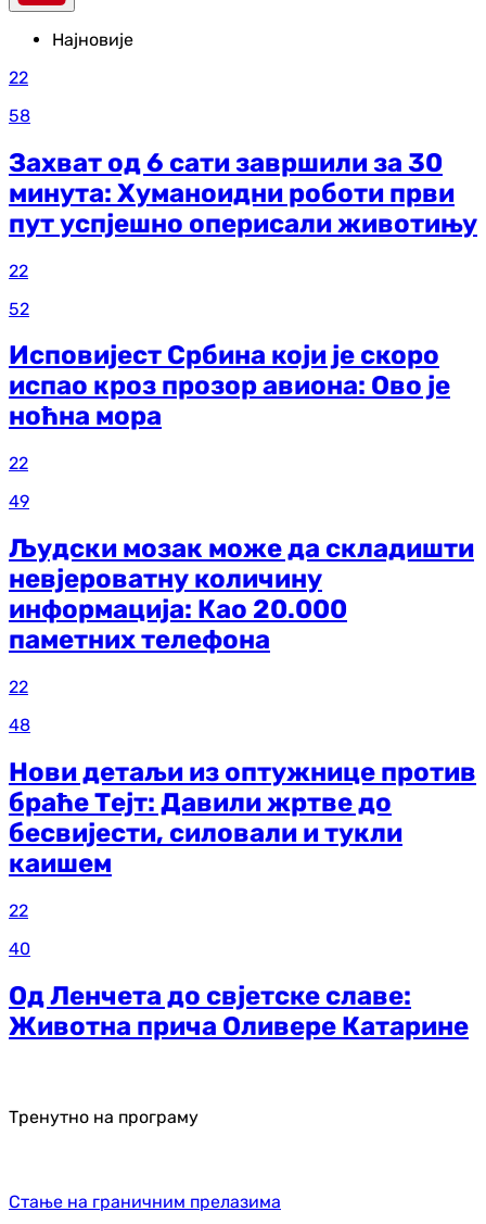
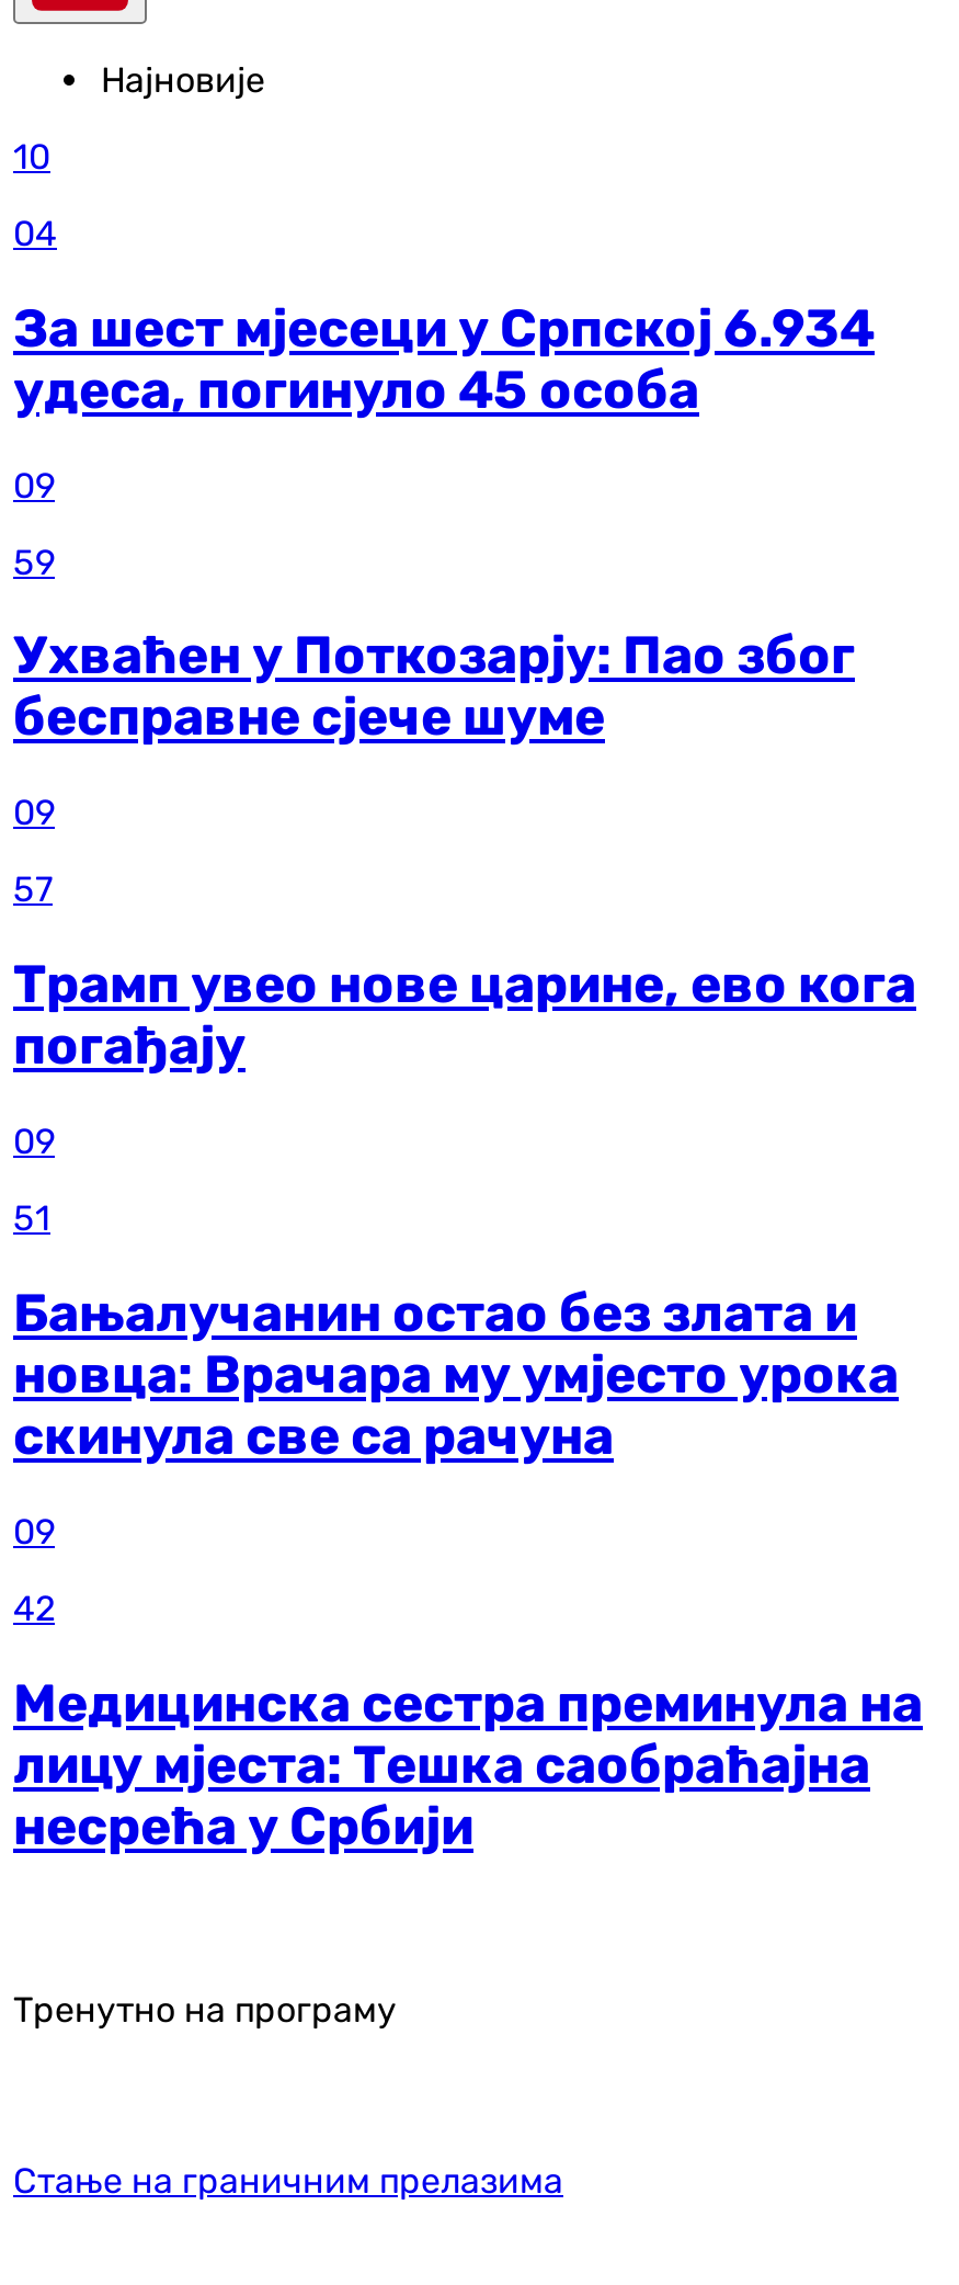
- 22
+ 10

- 58
+ 04

- Захват од 6 сати завршили за 30
- минута: Хуманоидни роботи први
- пут успјешно оперисали животињу
+ За шест мјесеци у Српској 6.934
+ удеса, погинуло 45 особа

- 22
+ 09

- 52
+ 59

- Исповијест Србина који је скоро
- испао кроз прозор авиона: Ово је
- ноћна мора
+ Ухваћен у Поткозарју: Пао због
+ бесправне сјече шуме

- 22
+ 09

- 49
+ 57

- Људски мозак може да складишти
- невјероватну количину
- информација: Као 20.000
- паметних телефона
+ Трамп увео нове царине, ево кога
+ погађају

- 22
+ 09

- 48
+ 51

- Нови детаљи из оптужнице против
- браће Тејт: Давили жртве до
- бесвијести, силовали и тукли
- каишем
+ Бањалучанин остао без злата и
+ новца: Врачара му умјесто урока
+ скинула све са рачуна

- 22
+ 09

- 40
+ 42

- Од Ленчета до свјетске славе:
- Животна прича Оливере Катарине
+ Медицинска сестра преминула на
+ лицу мјеста: Тешка саобраћајна
+ несрећа у Србији
